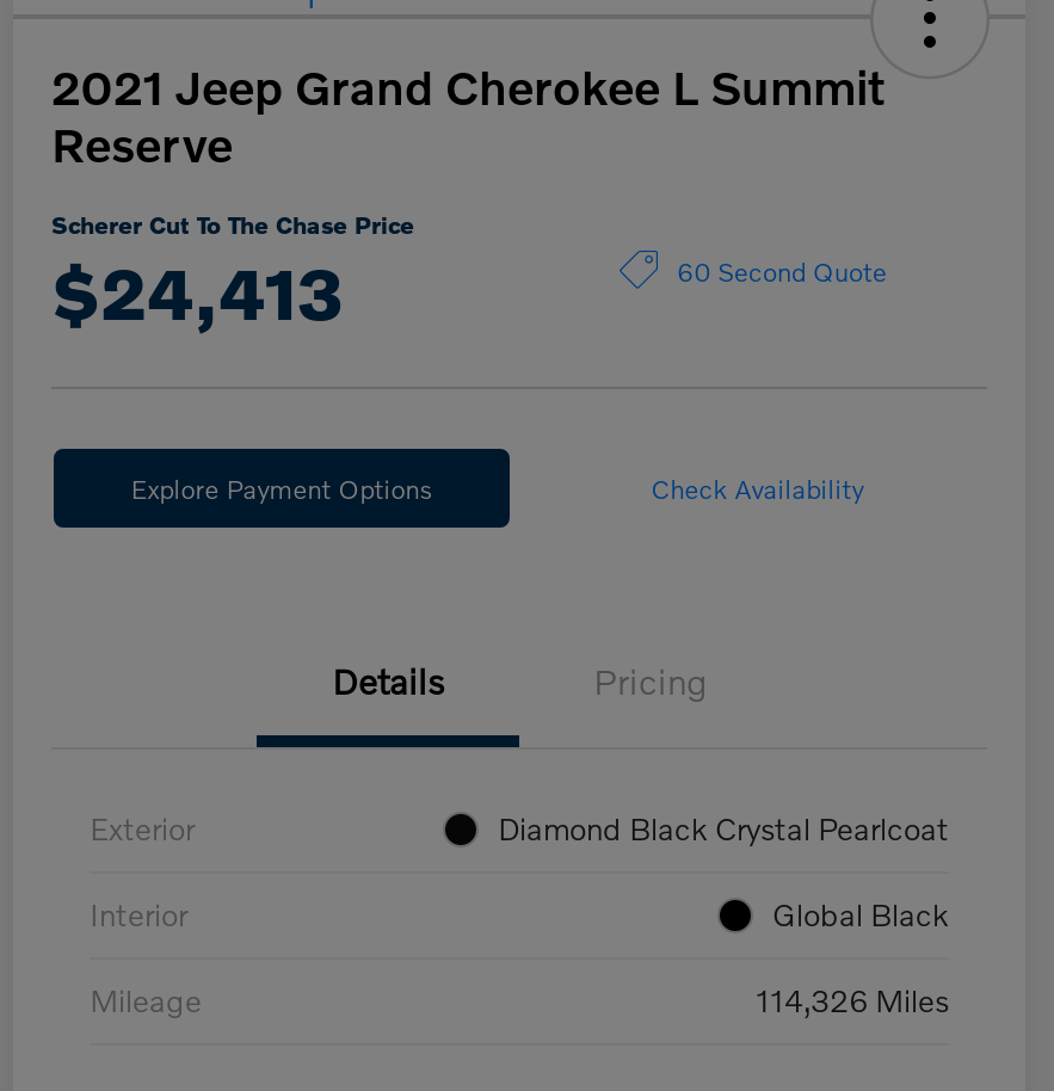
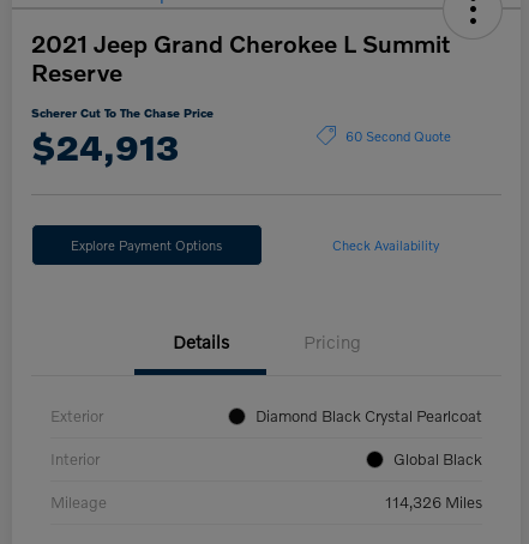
- $24,413
+ $24,913
